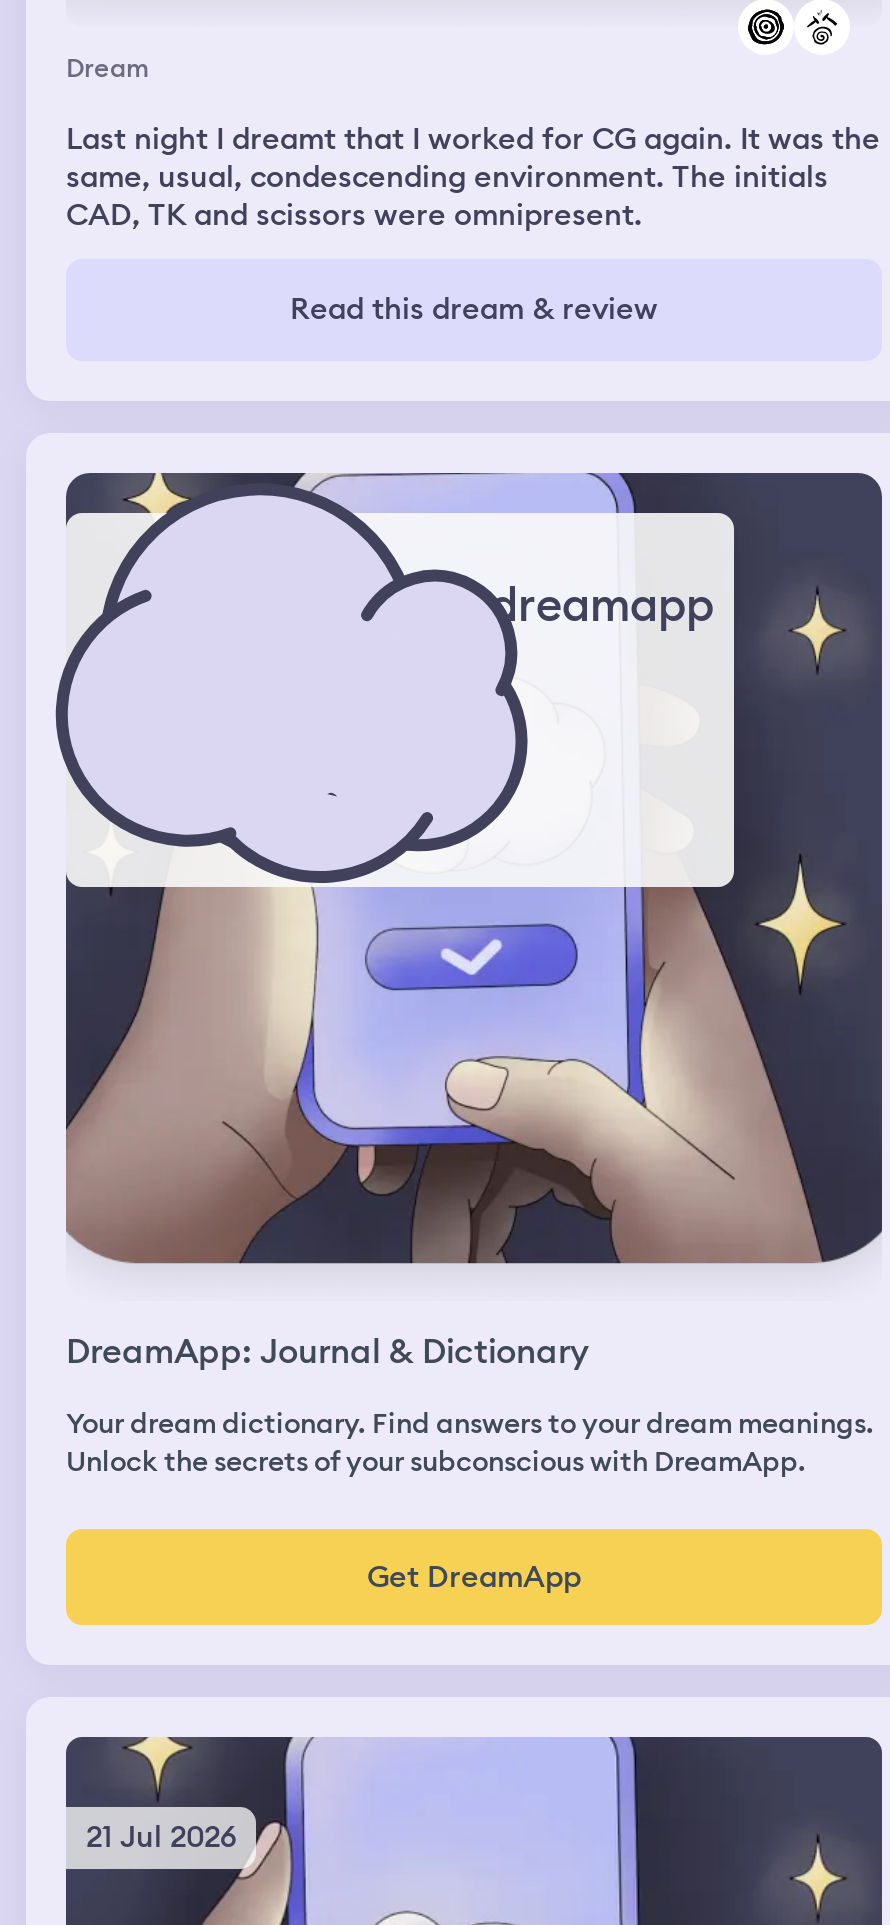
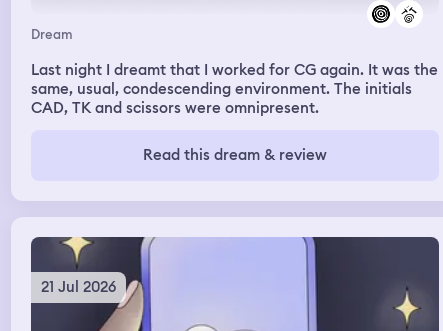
- [image]
- dreamapp

- DreamApp: Journal & Dictionary
- Your dream dictionary. Find answers to your dream meanings.
- Unlock the secrets of your subconscious with DreamApp.
- Get DreamApp
